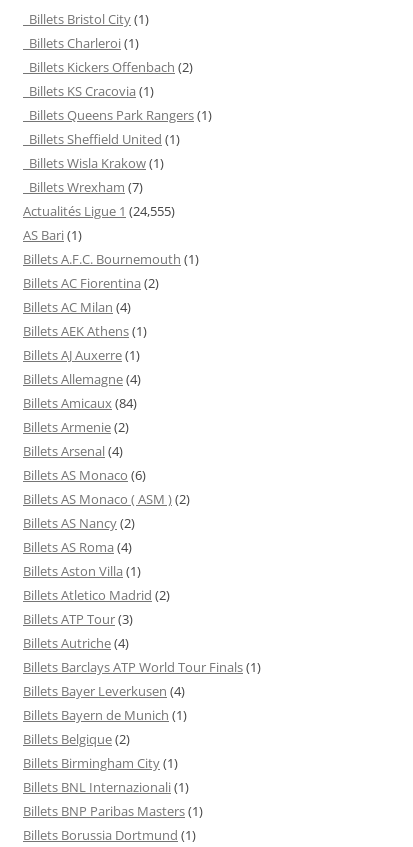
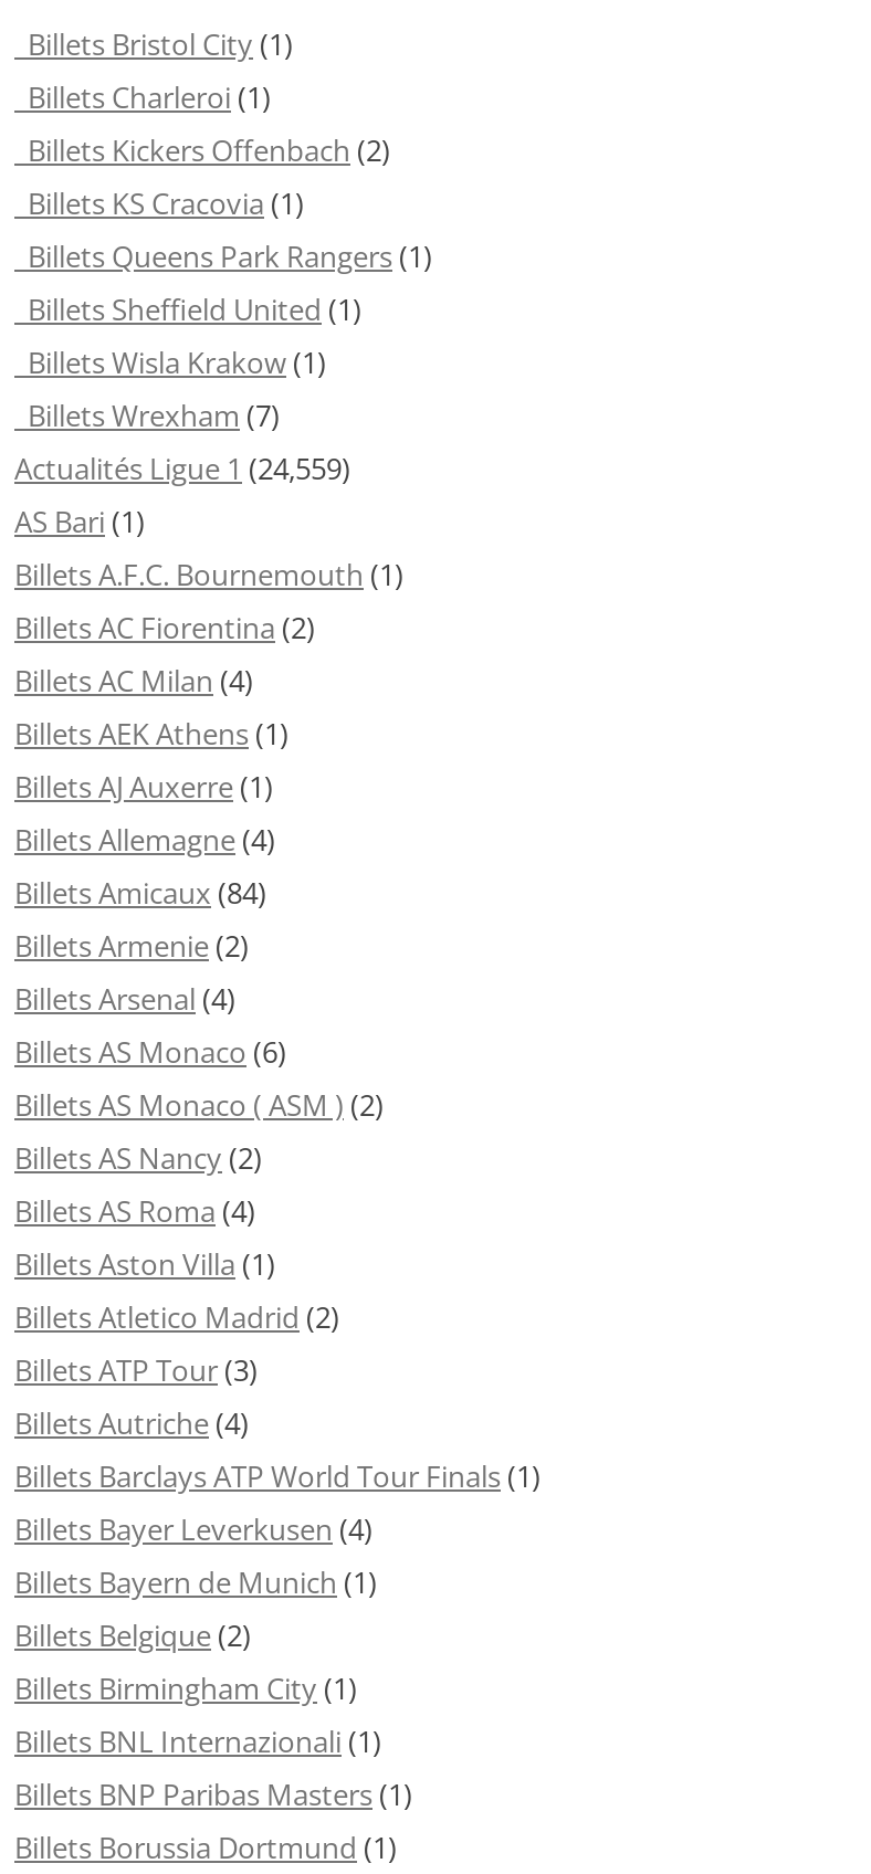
- Actualités Ligue 1 (24,555)
+ Actualités Ligue 1 (24,559)
